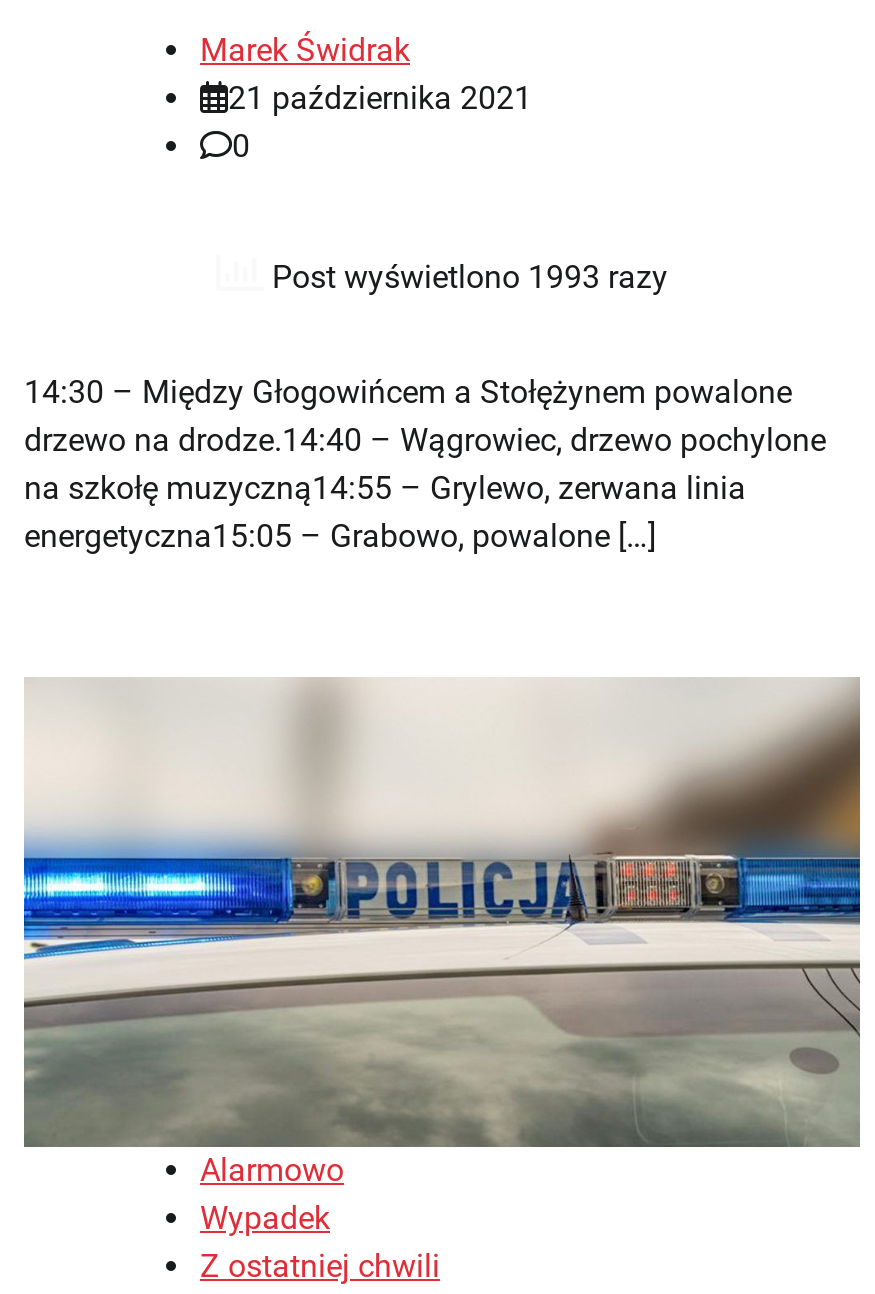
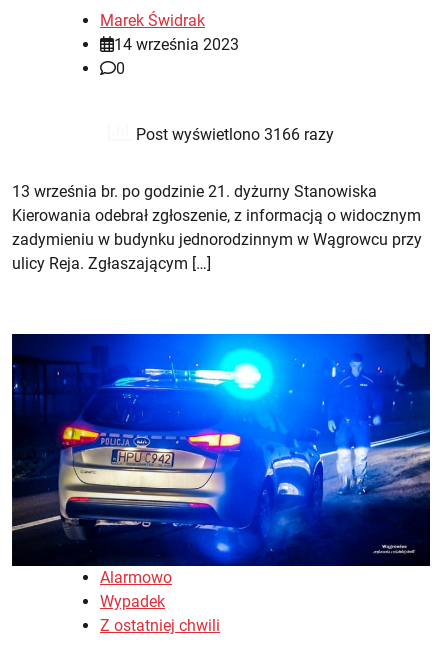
- 21 października 2021
+ 14 września 2023

- Post wyświetlono 1993 razy
+ Post wyświetlono 3166 razy

- 14:30 – Między Głogowińcem a Stołężynem powalone
- drzewo na drodze.14:40 – Wągrowiec, drzewo pochylone
- na szkołę muzyczną14:55 – Grylewo, zerwana linia
- energetyczna15:05 – Grabowo, powalone […]
+ 13 września br. po godzinie 21. dyżurny Stanowiska
+ Kierowania odebrał zgłoszenie, z informacją o widocznym
+ zadymieniu w budynku jednorodzinnym w Wągrowcu przy
+ ulicy Reja. Zgłaszającym […]

- [image]
+ [image]
